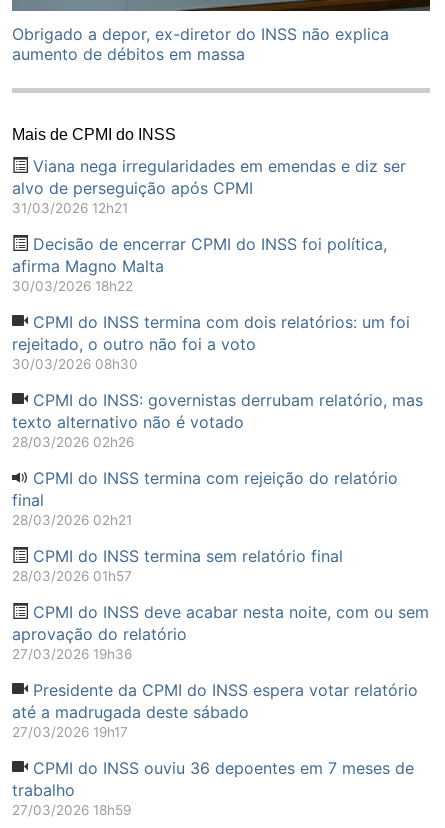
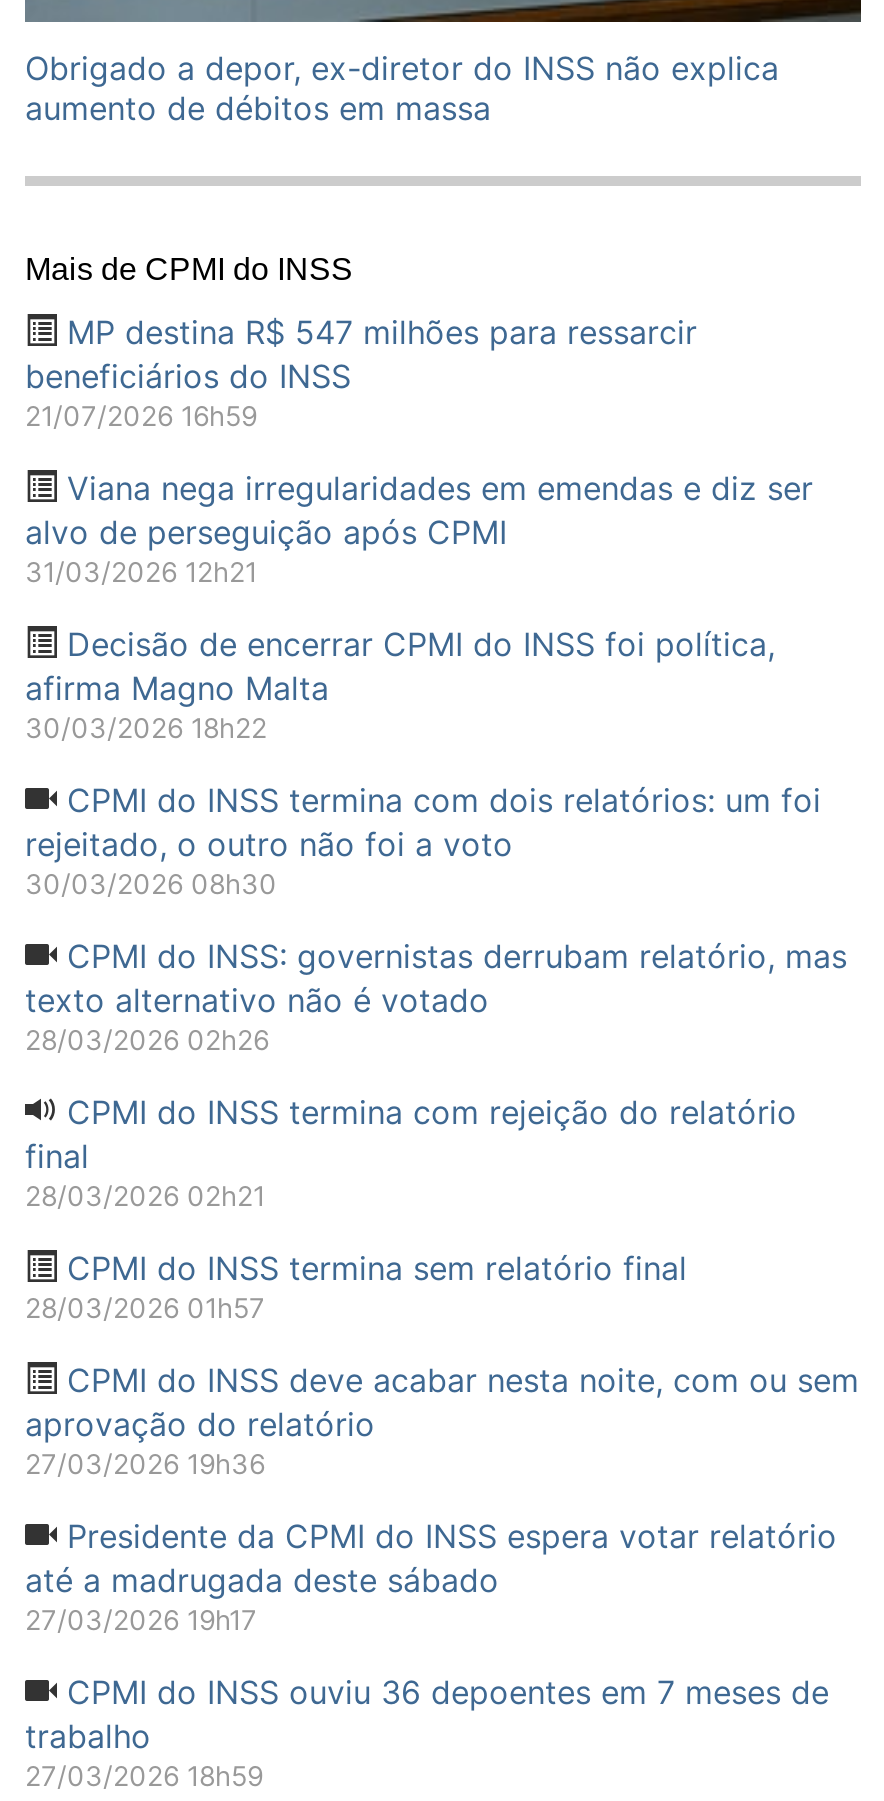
+ MP destina R$ 547 milhões para ressarcir
+ beneficiários do INSS
+ 21/07/2026 16h59
